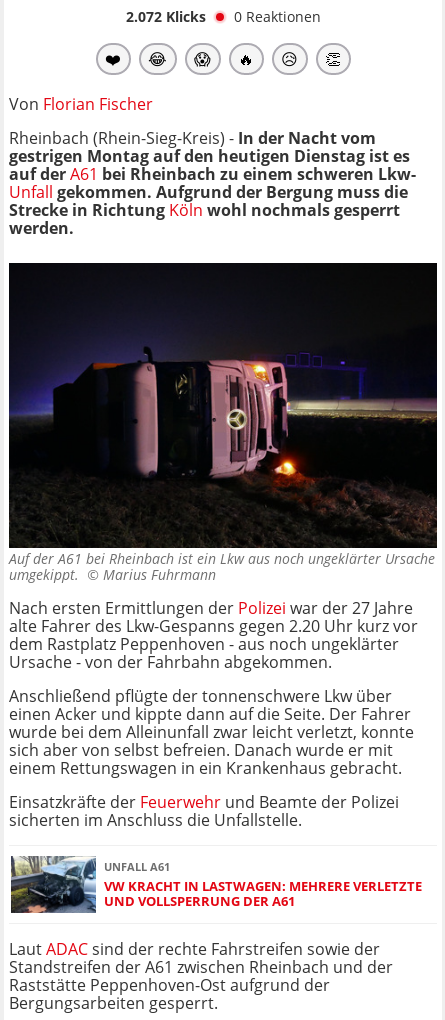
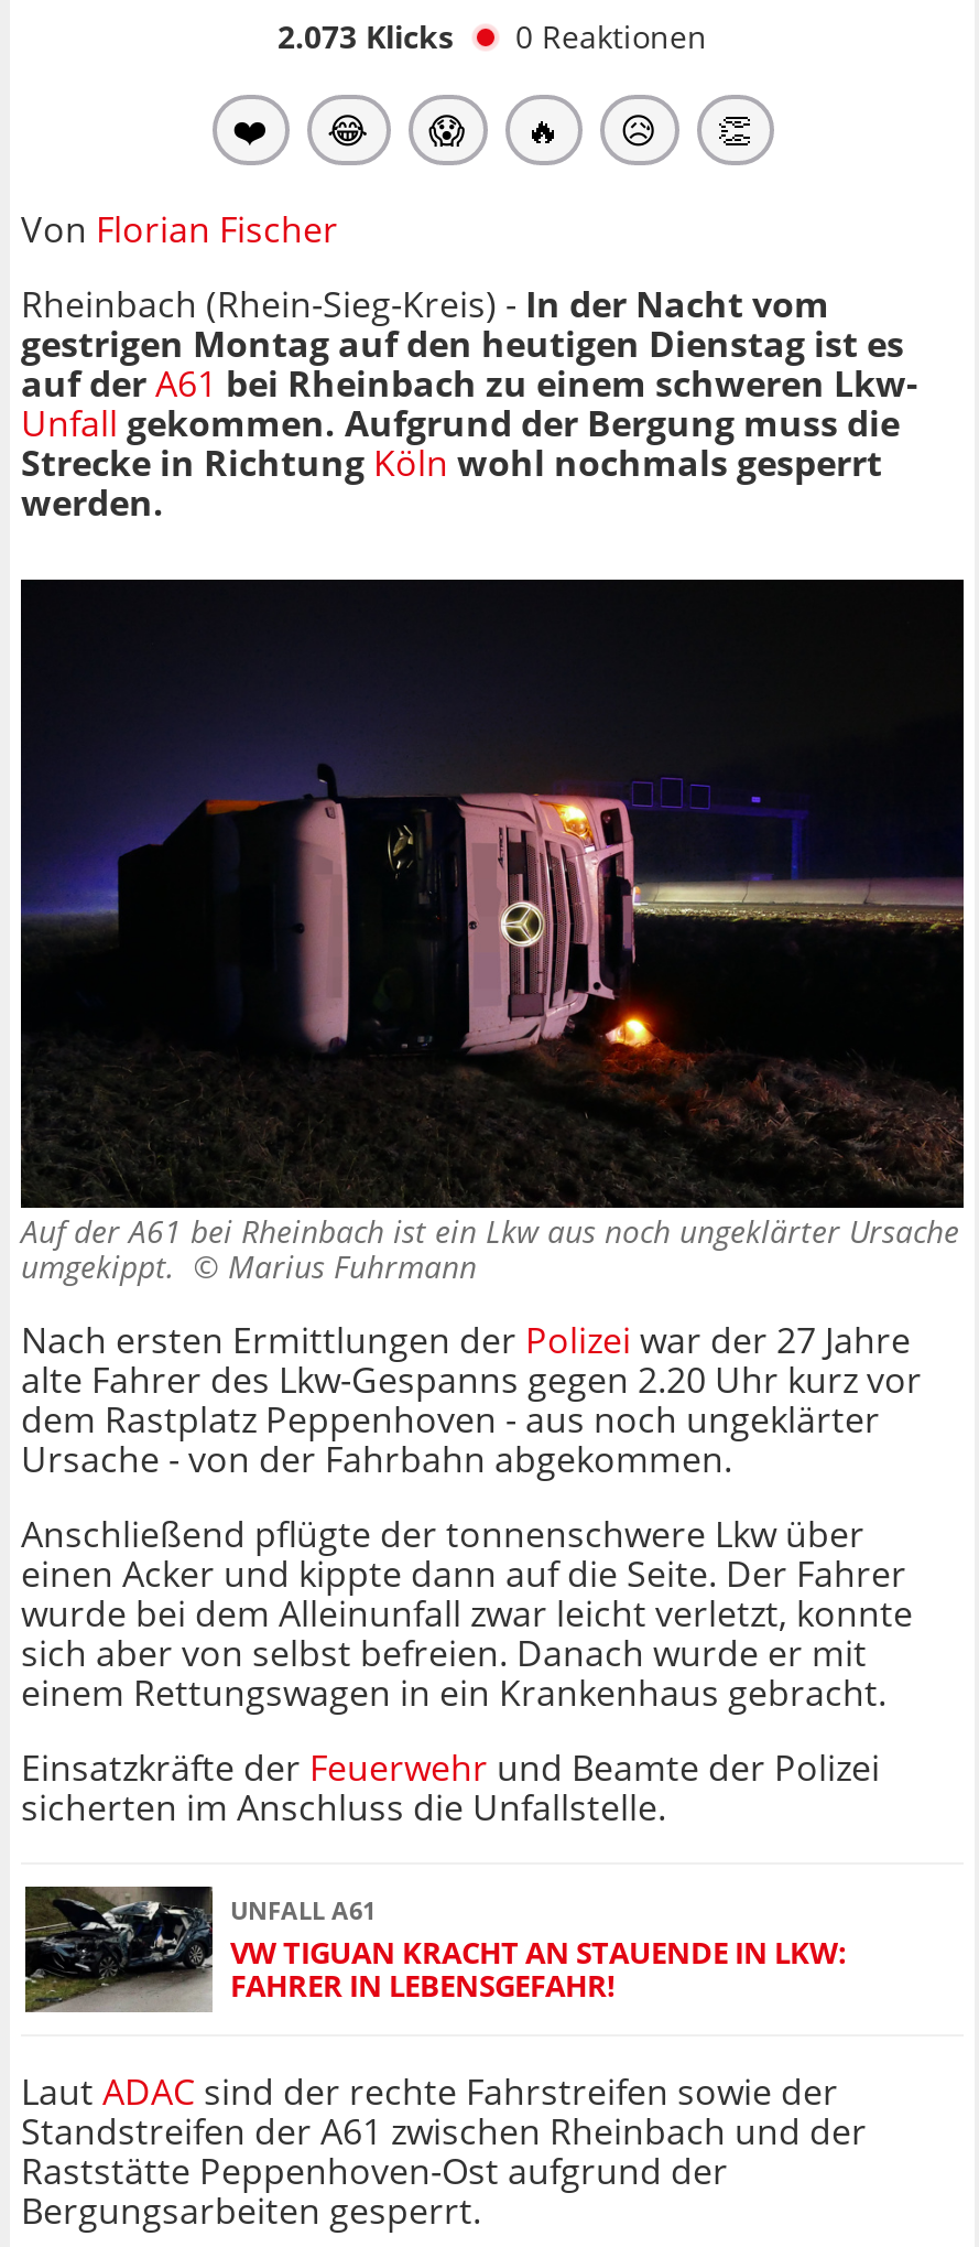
- 2.072 Klicks 0 Reaktionen
+ 2.073 Klicks 0 Reaktionen

- [image]
- VW KRACHT IN LASTWAGEN: MEHRERE VERLETZTE
- UND VOLLSPERRUNG DER A61
+ [image]
+ VW TIGUAN KRACHT AN STAUENDE IN LKW:
+ FAHRER IN LEBENSGEFAHR!
